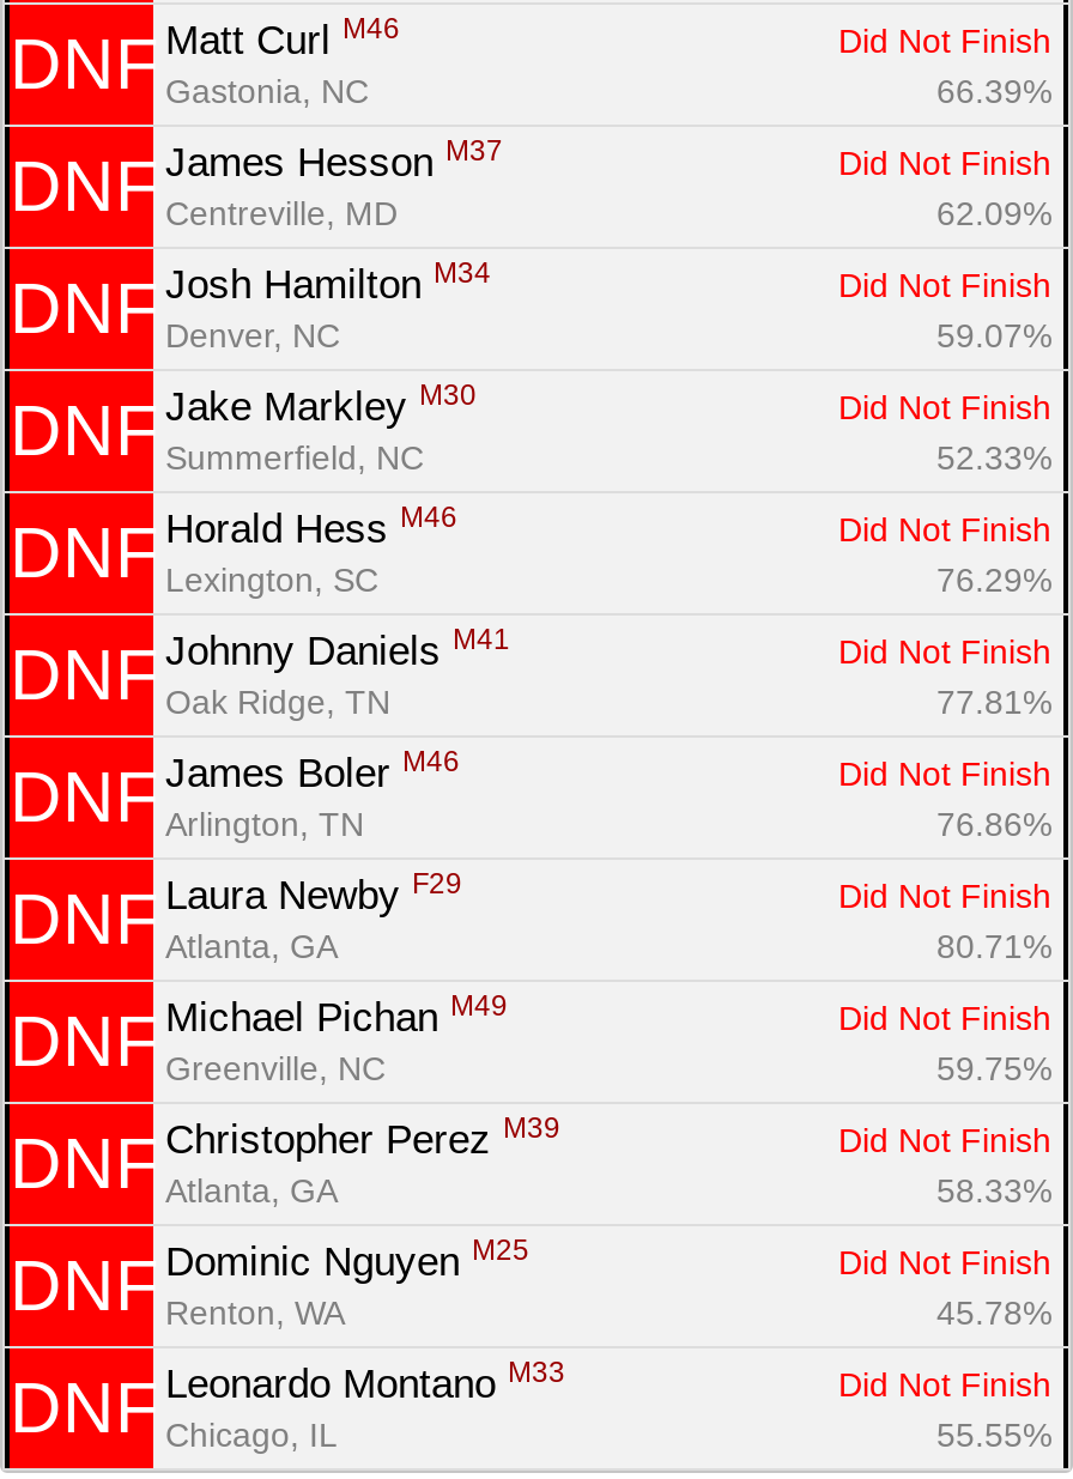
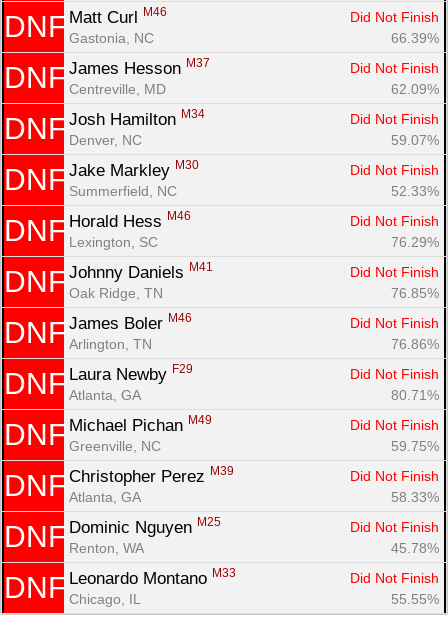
- 77.81%
+ 76.85%
